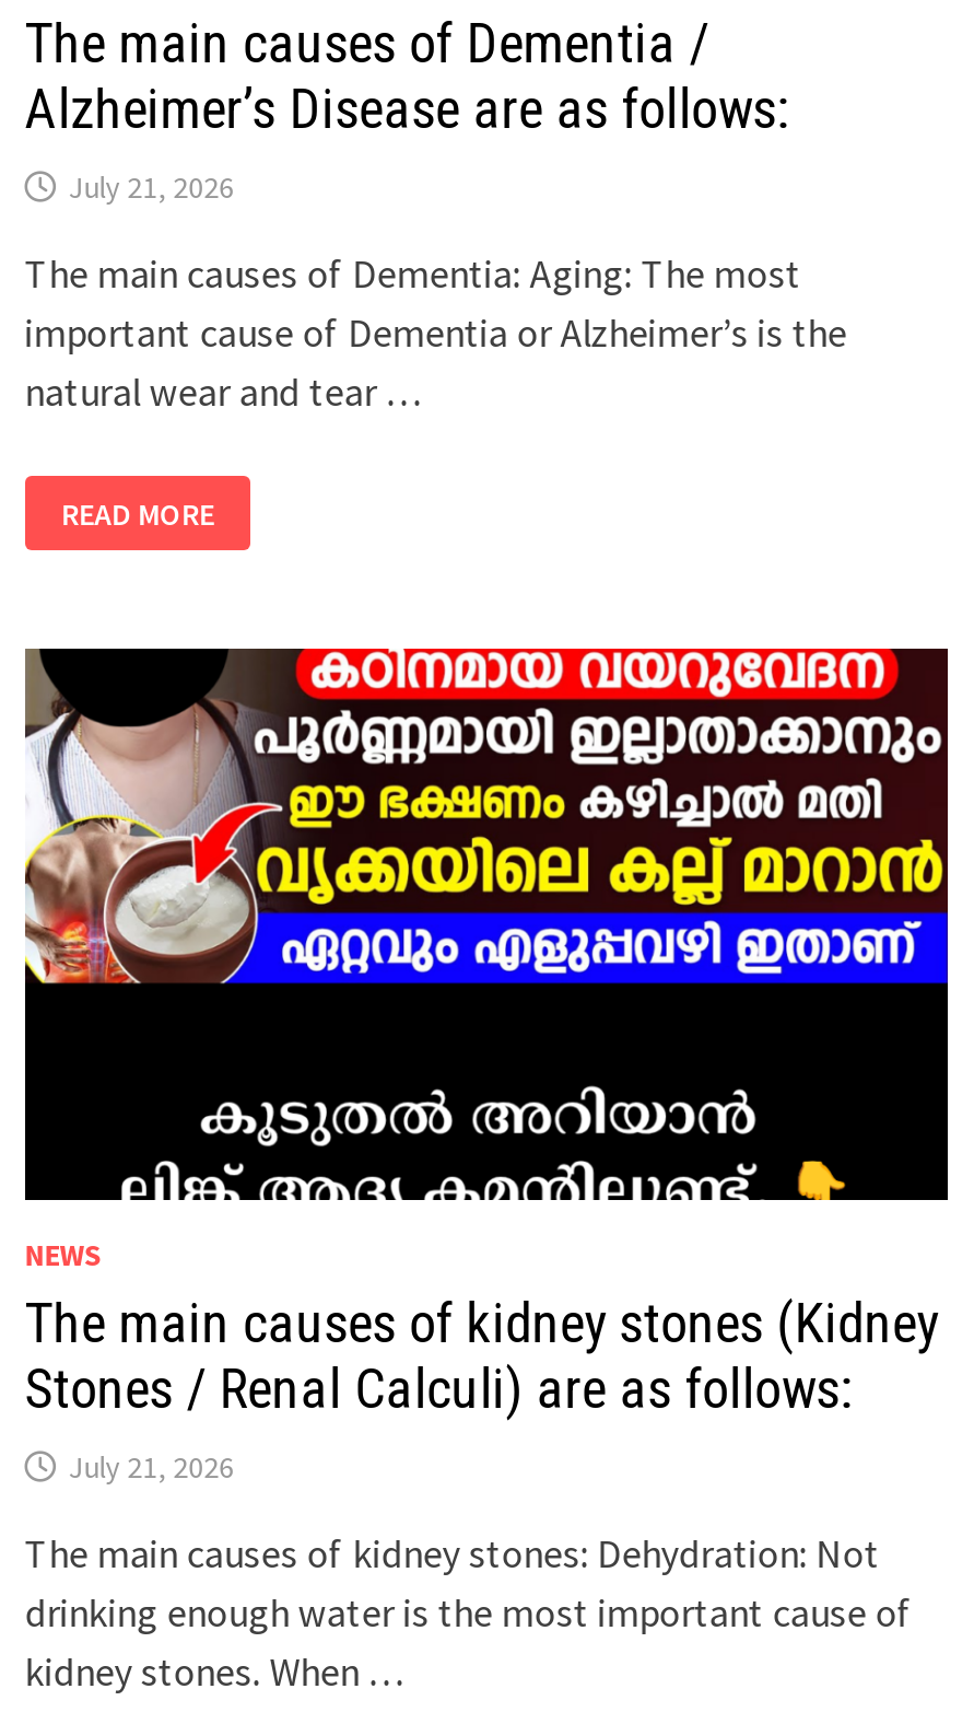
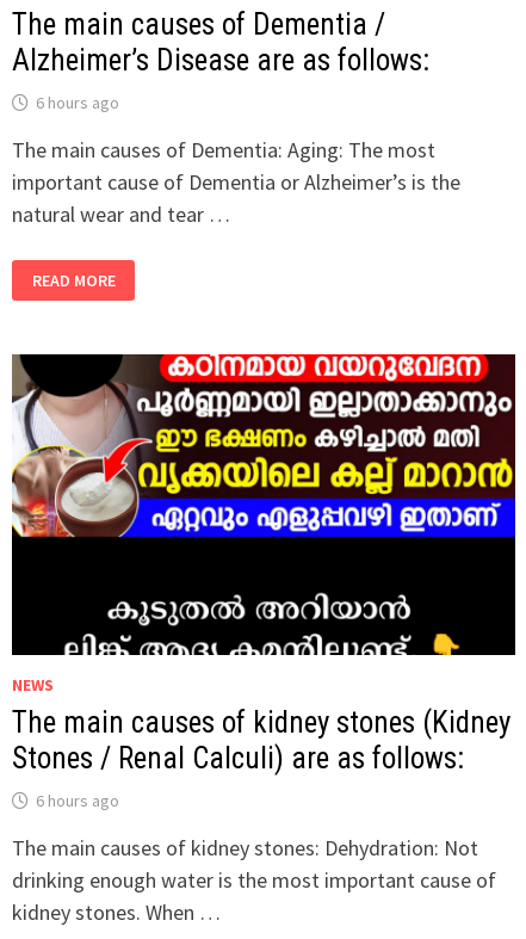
- July 21, 2026
+ 6 hours ago

- July 21, 2026
+ 6 hours ago
